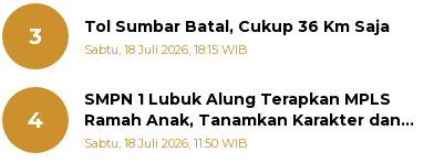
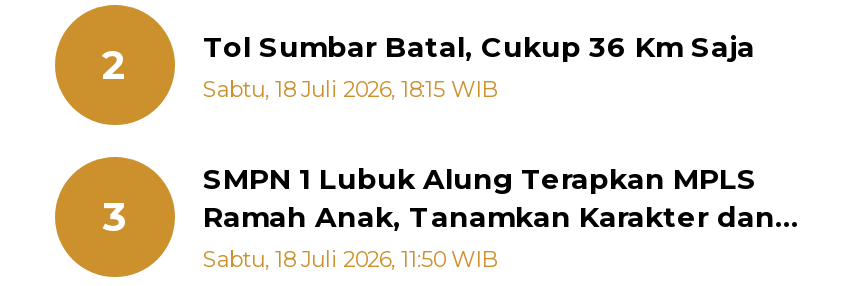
- 3
+ 2

- 4
+ 3
